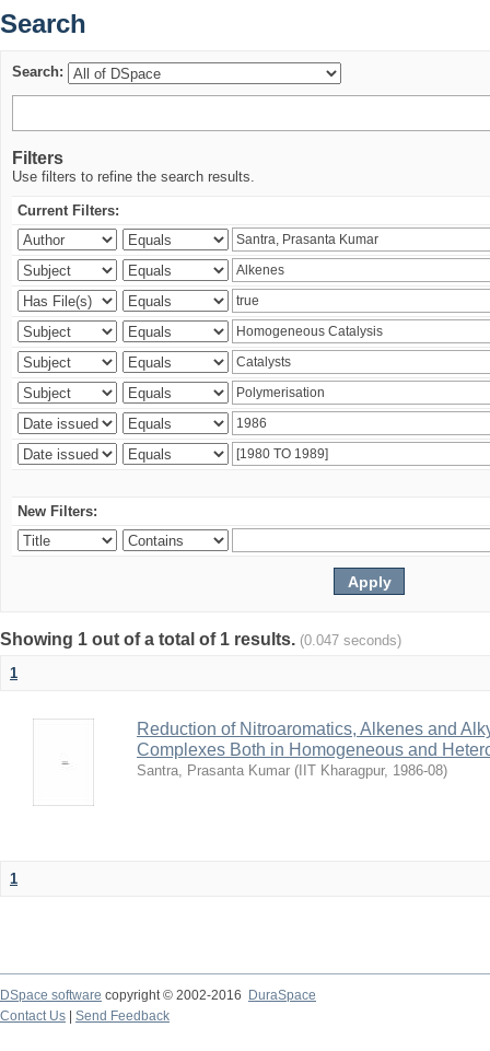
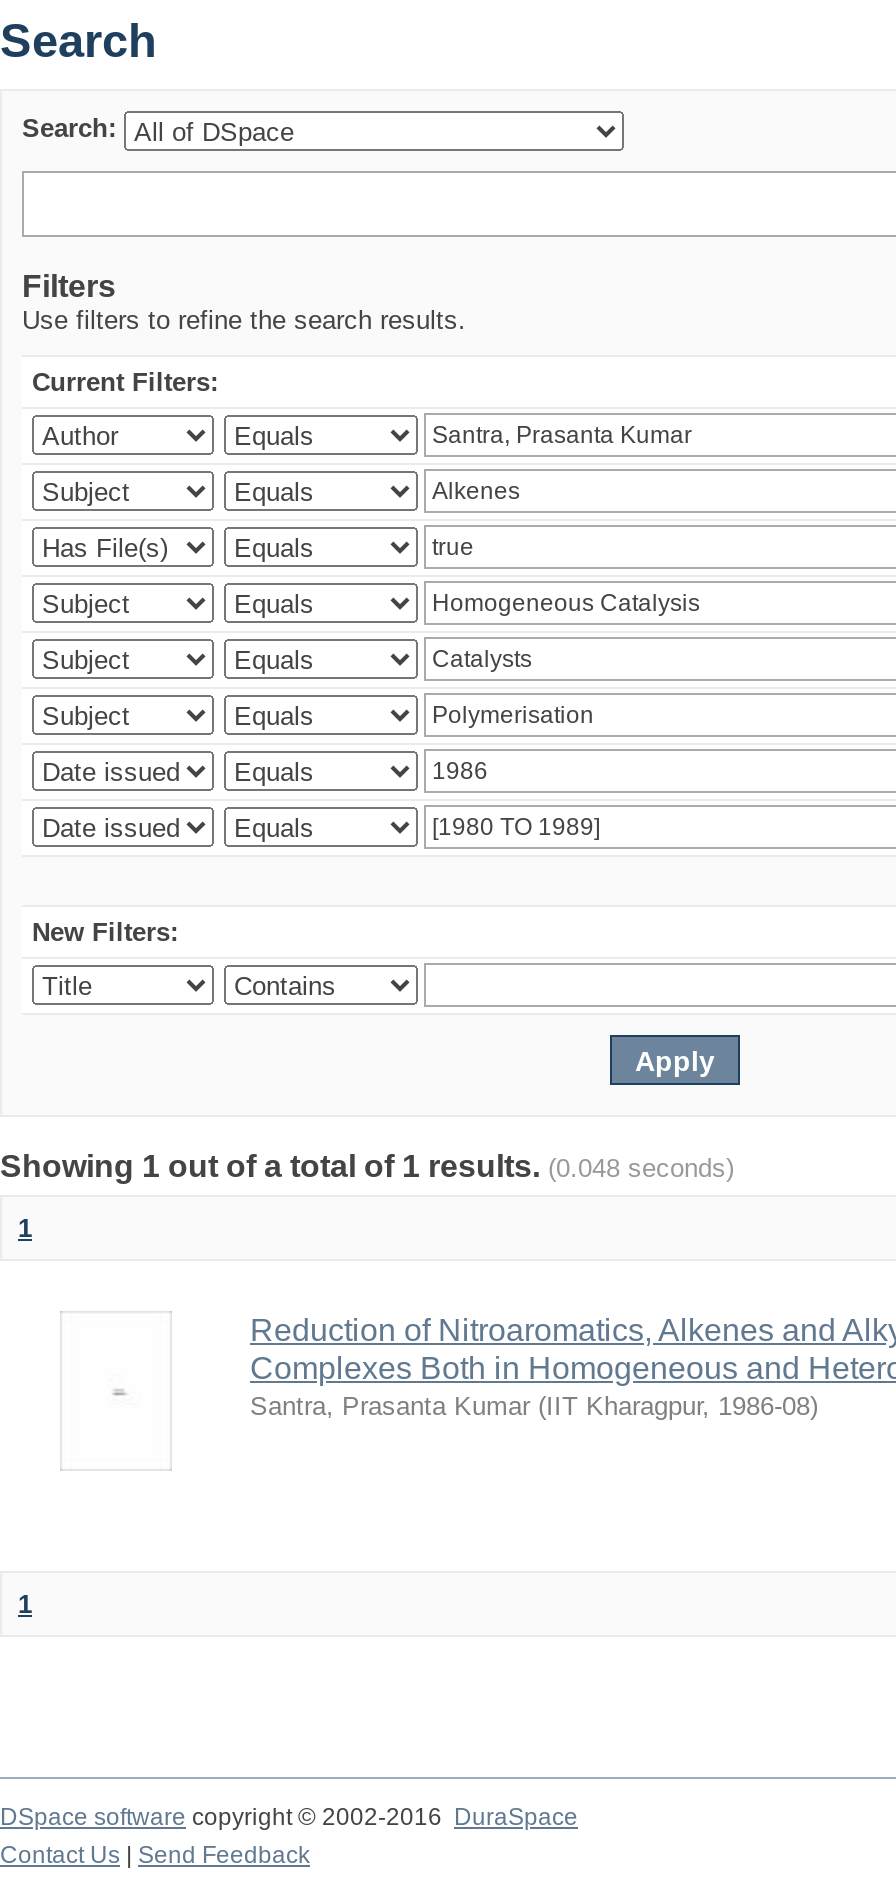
- Showing 1 out of a total of 1 results. (0.047 seconds)
+ Showing 1 out of a total of 1 results. (0.048 seconds)
